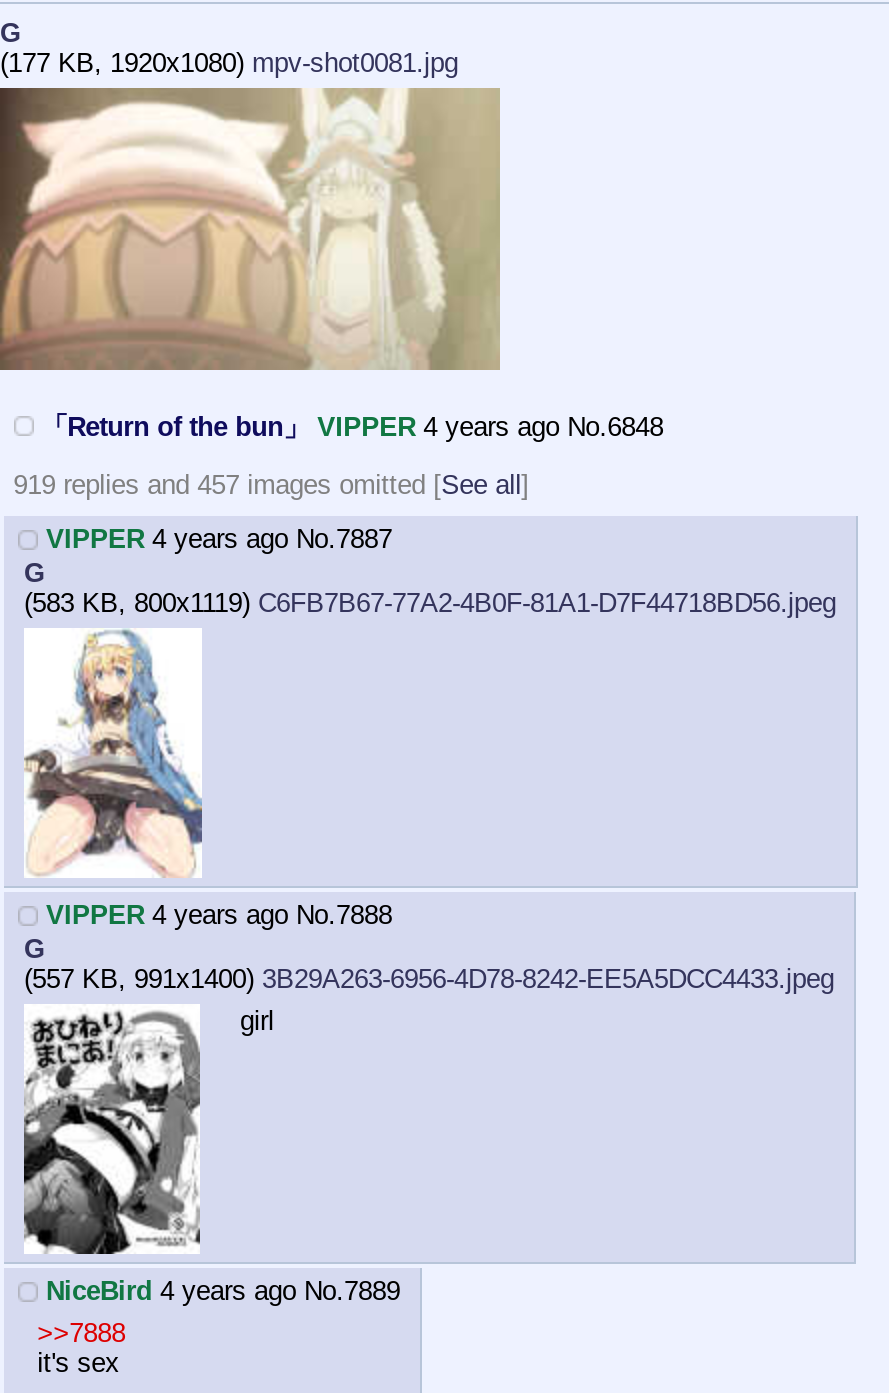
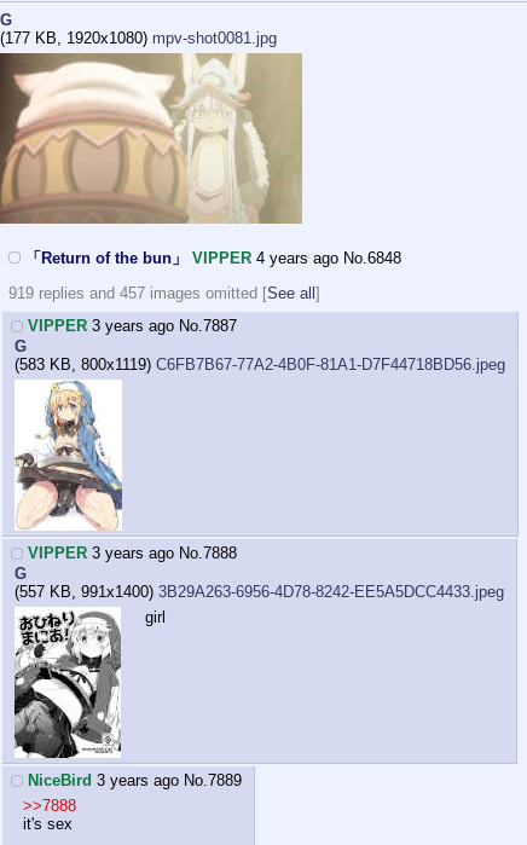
- VIPPER 4 years ago No.7887
+ VIPPER 3 years ago No.7887

- VIPPER 4 years ago No.7888
+ VIPPER 3 years ago No.7888

- NiceBird 4 years ago No.7889
+ NiceBird 3 years ago No.7889
